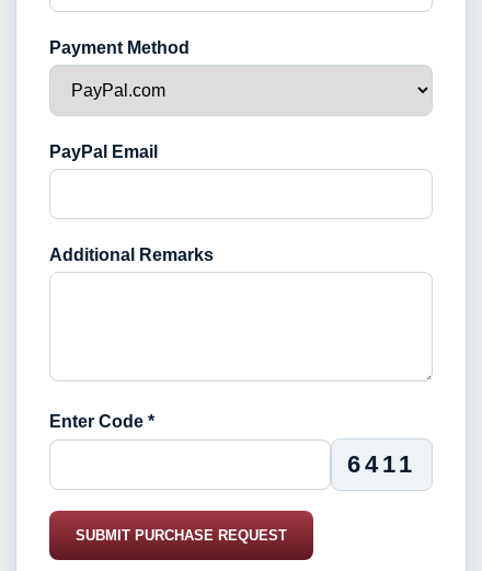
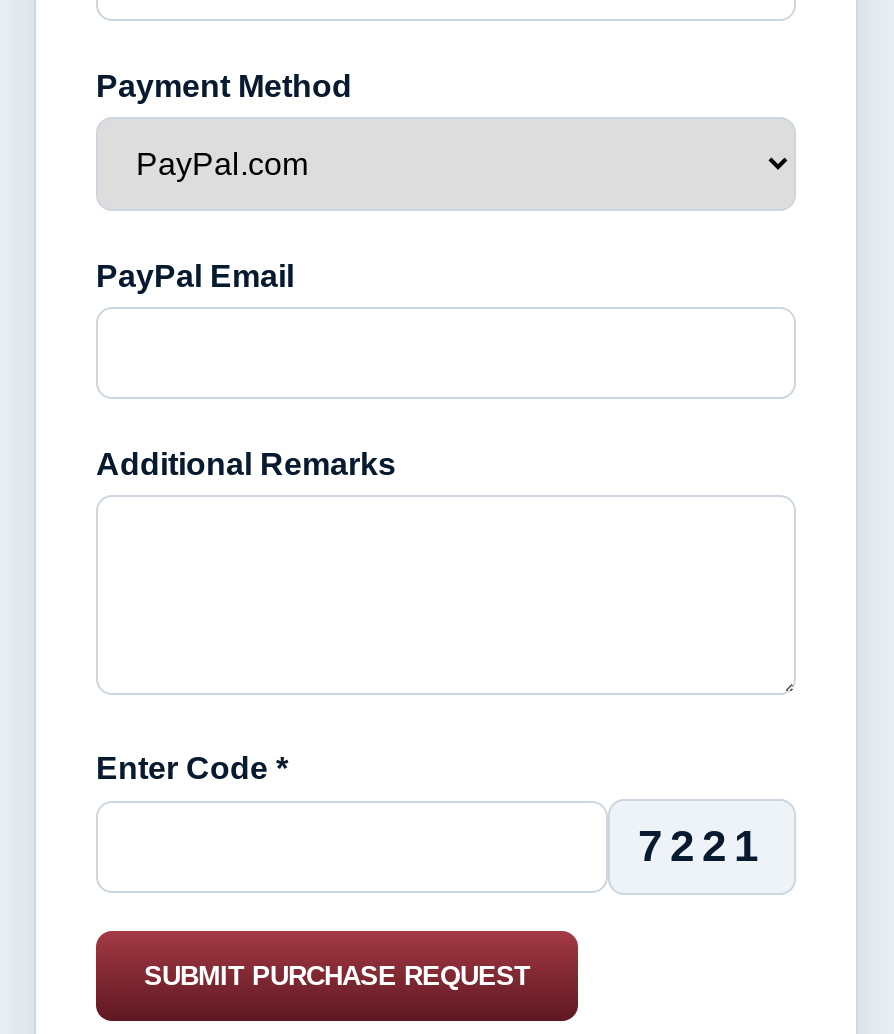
- 6411
+ 7221
